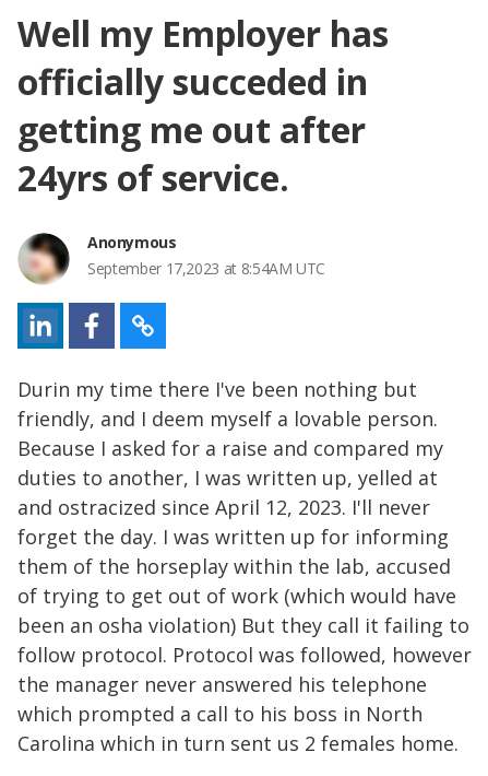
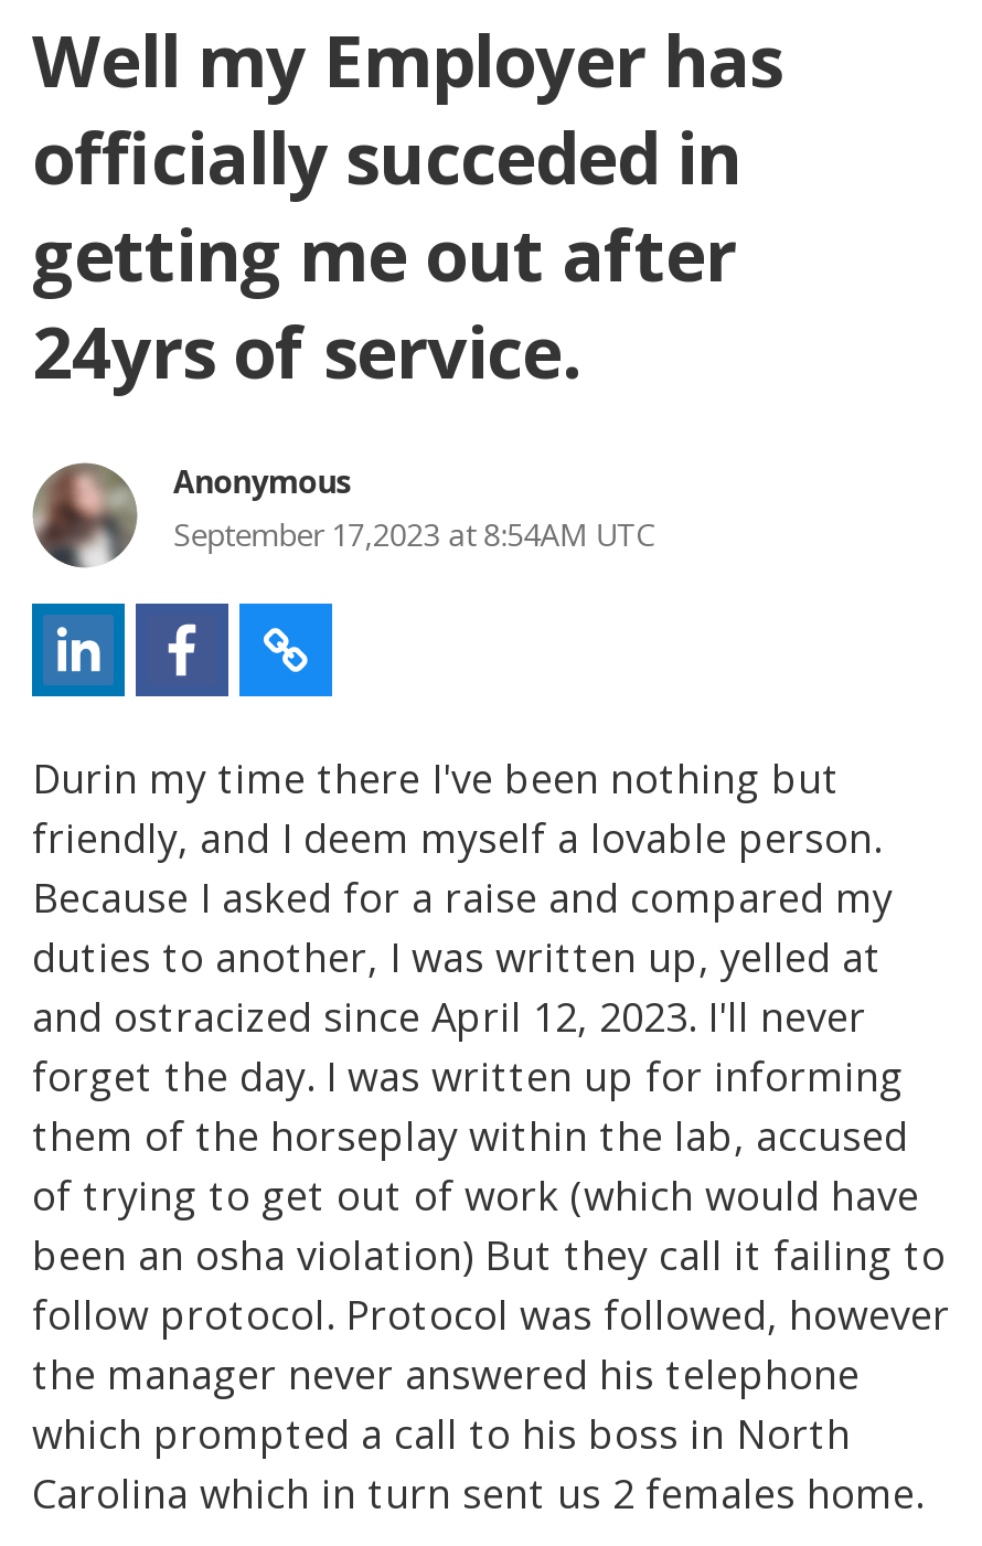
- [image]
+ [image]
